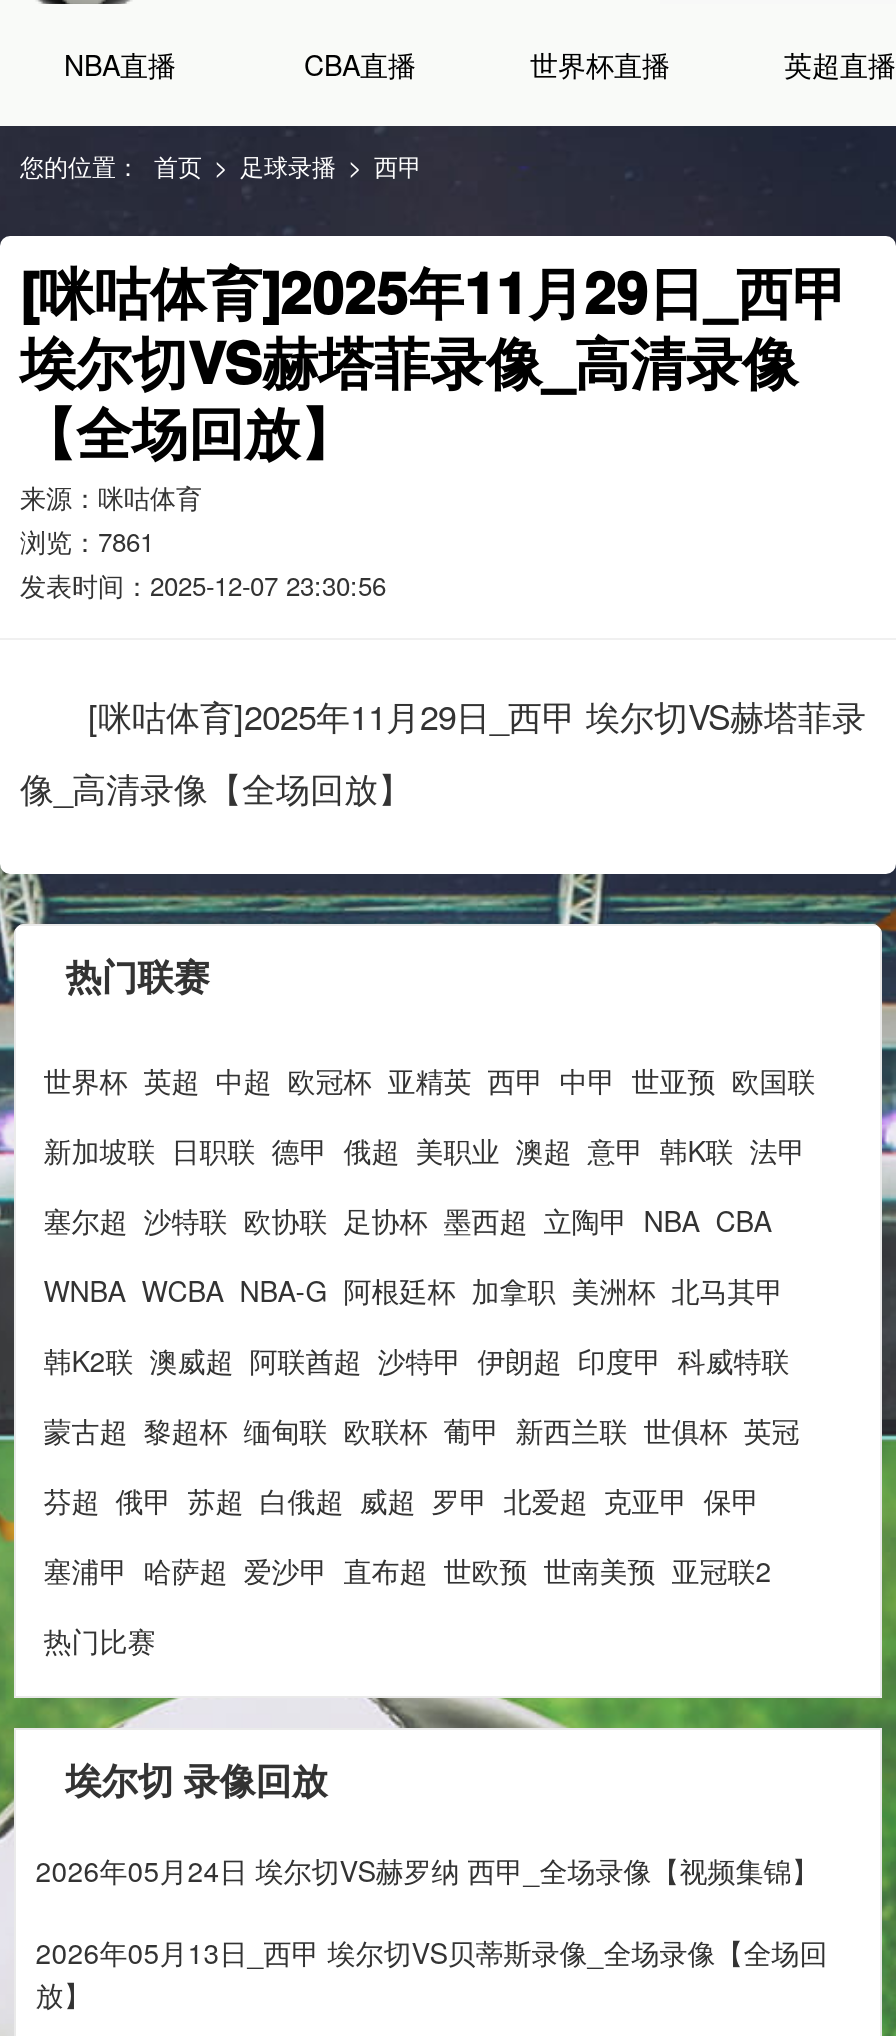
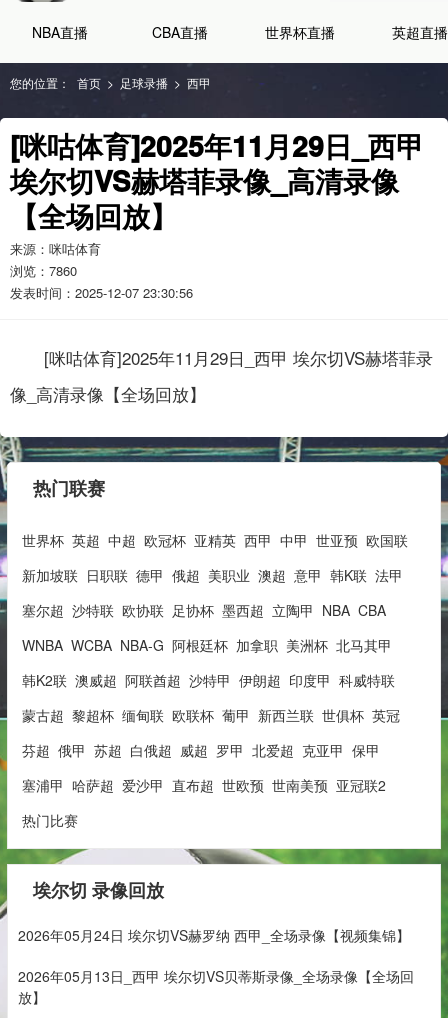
- 浏览：7861
+ 浏览：7860
